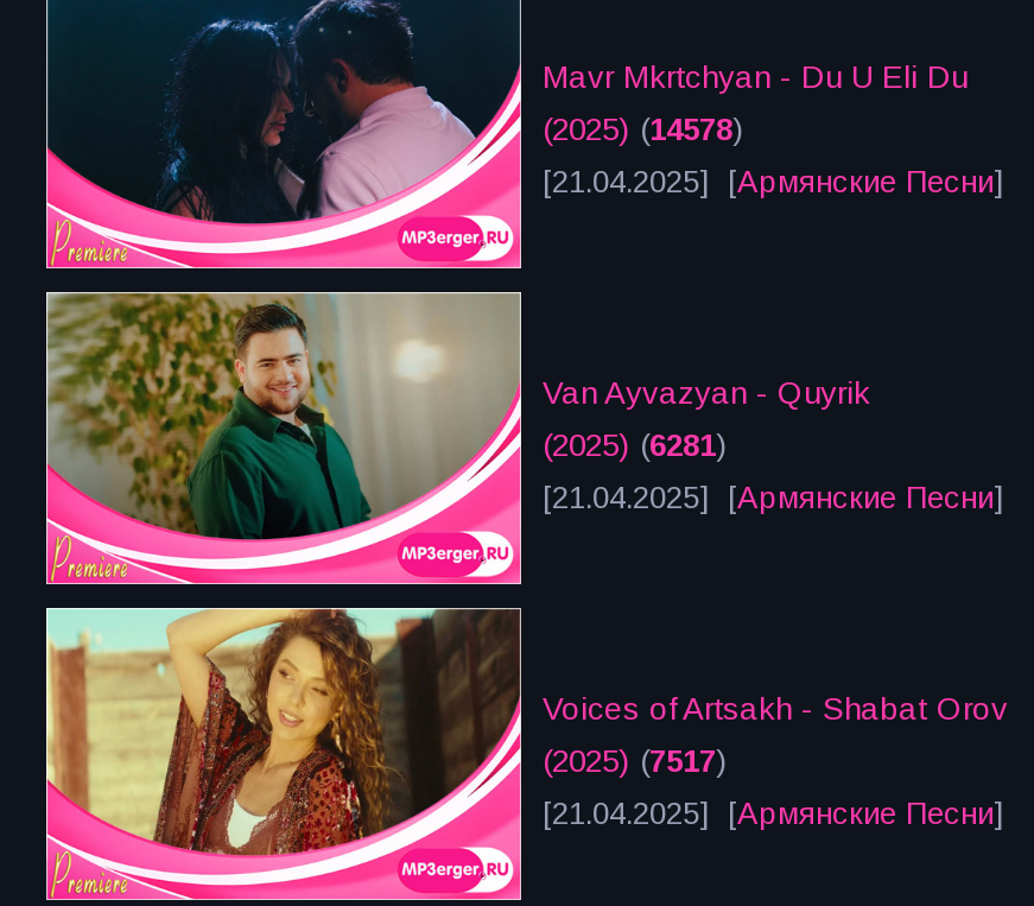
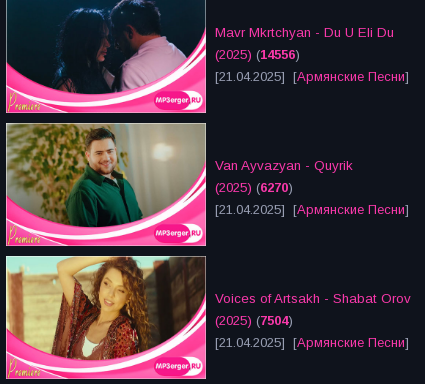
- (2025) (14578)
+ (2025) (14556)

- (2025) (6281)
+ (2025) (6270)

- (2025) (7517)
+ (2025) (7504)
